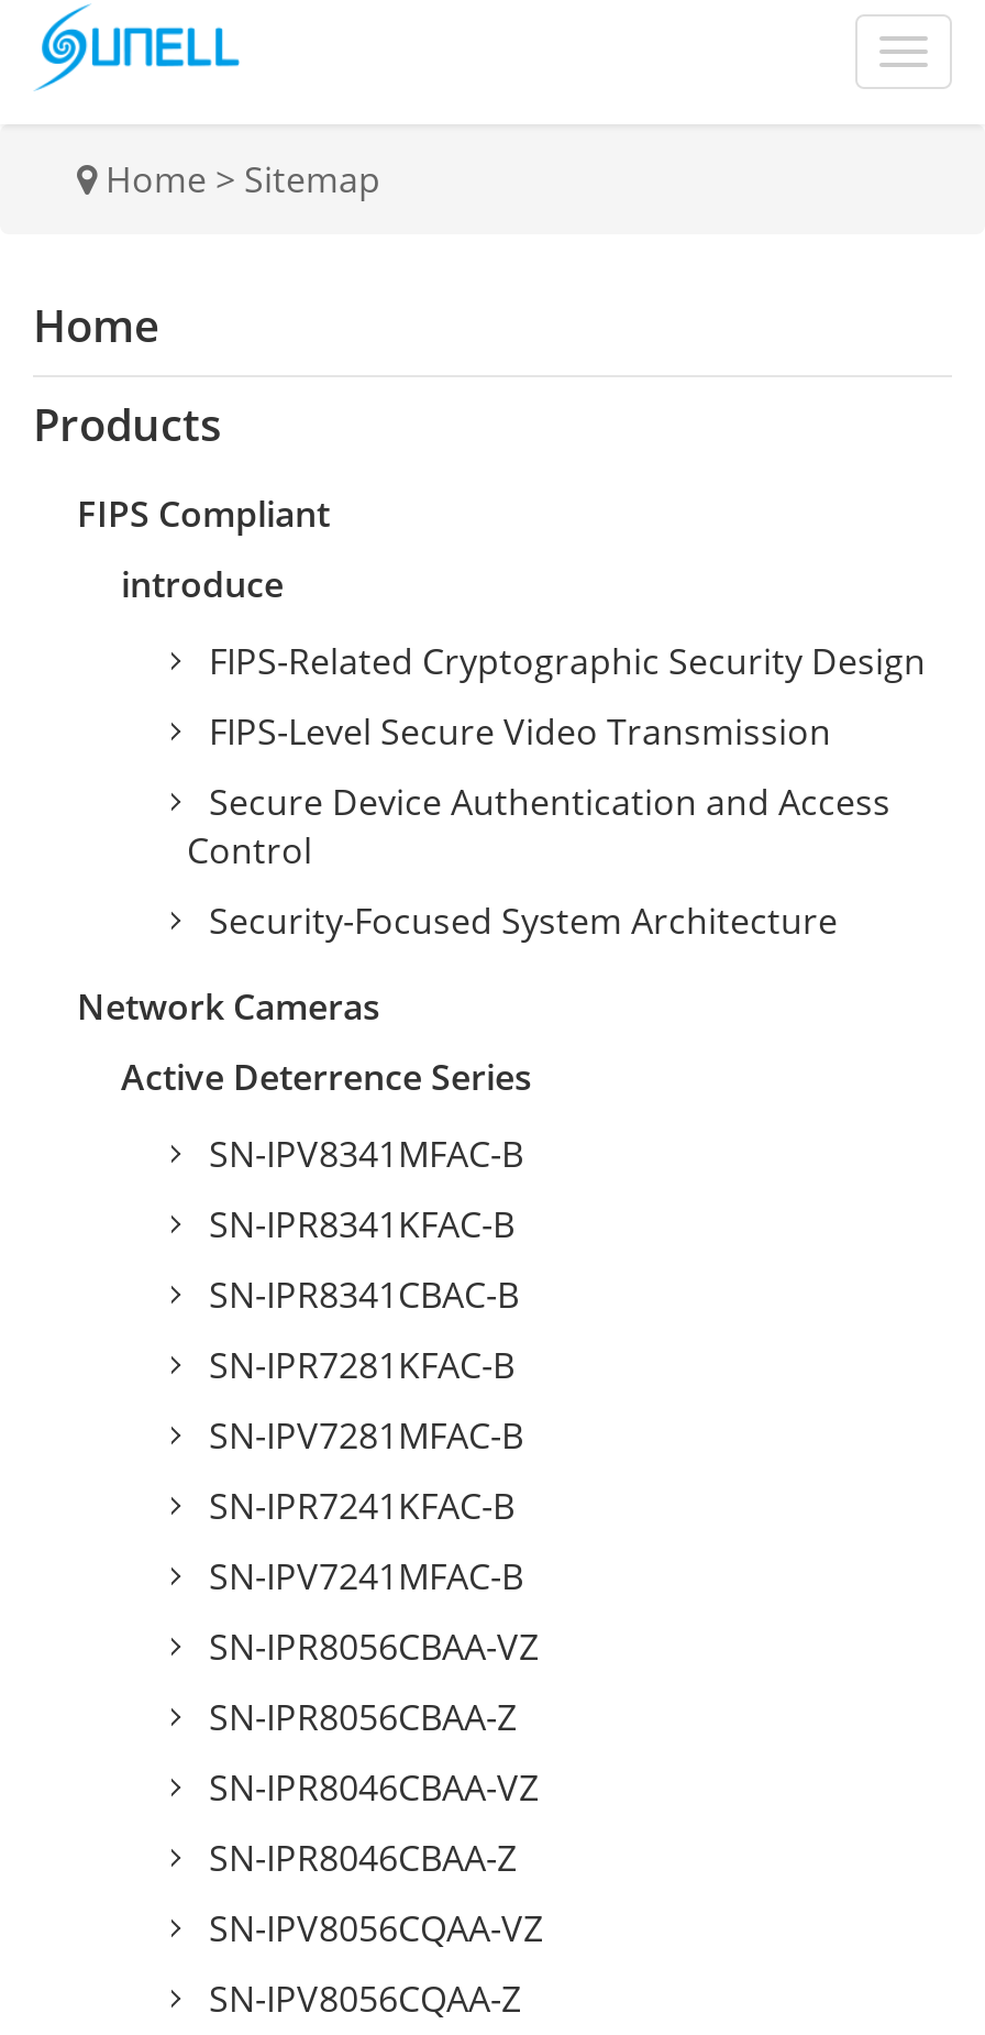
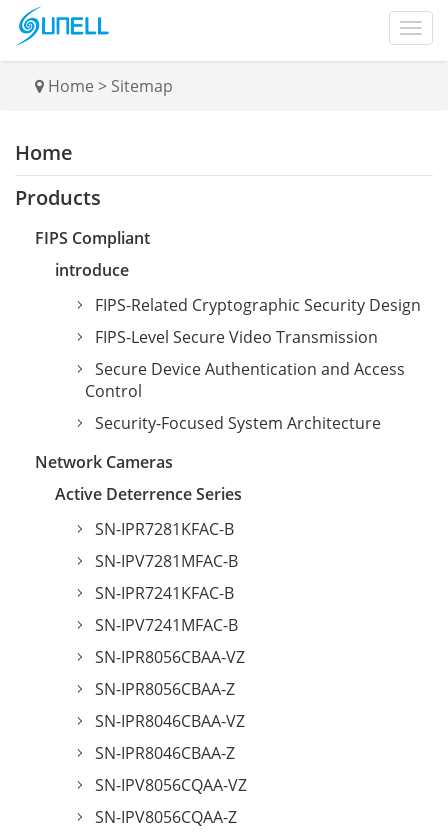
- SN-IPV8341MFAC-B
- SN-IPR8341KFAC-B
- SN-IPR8341CBAC-B
